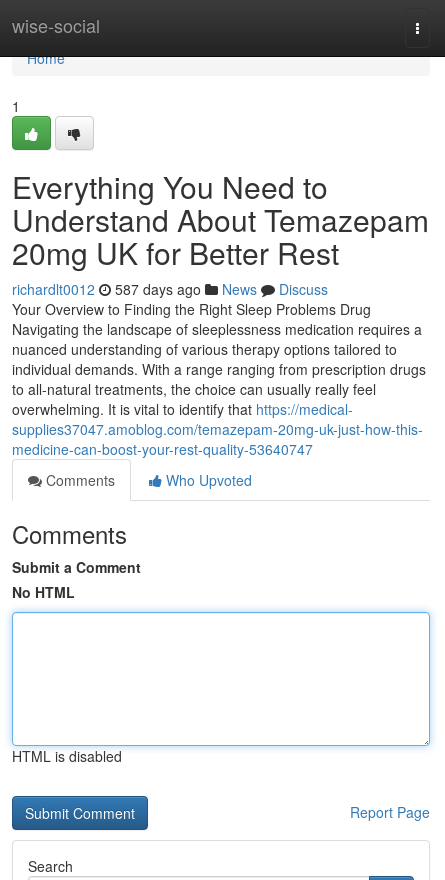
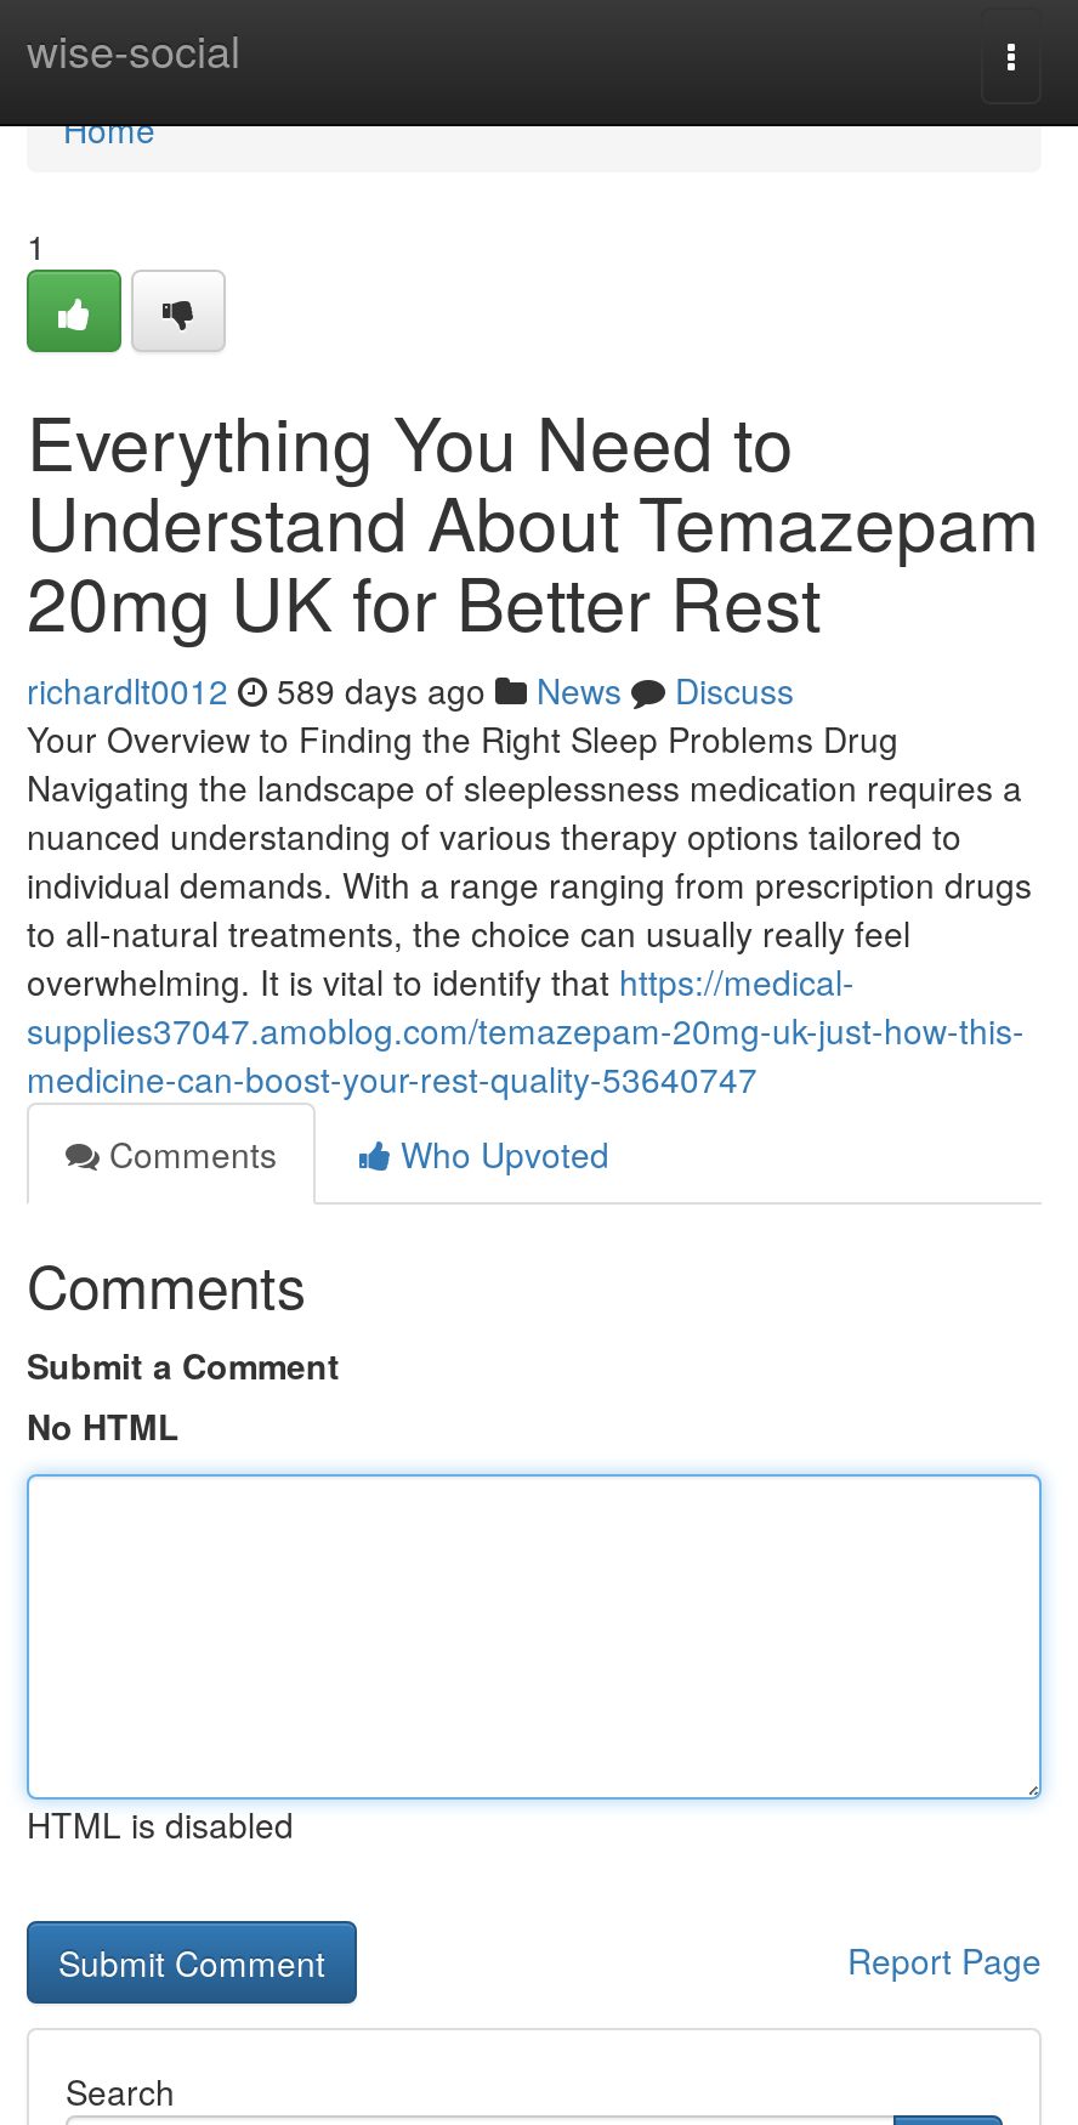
- richardlt0012 587 days ago News Discuss
+ richardlt0012 589 days ago News Discuss
